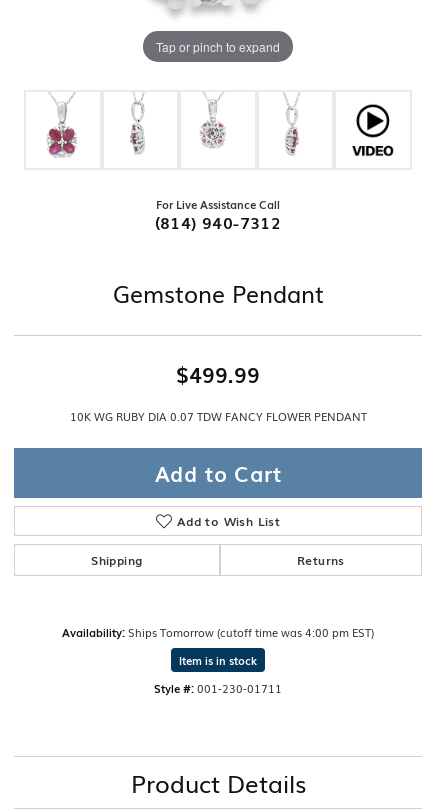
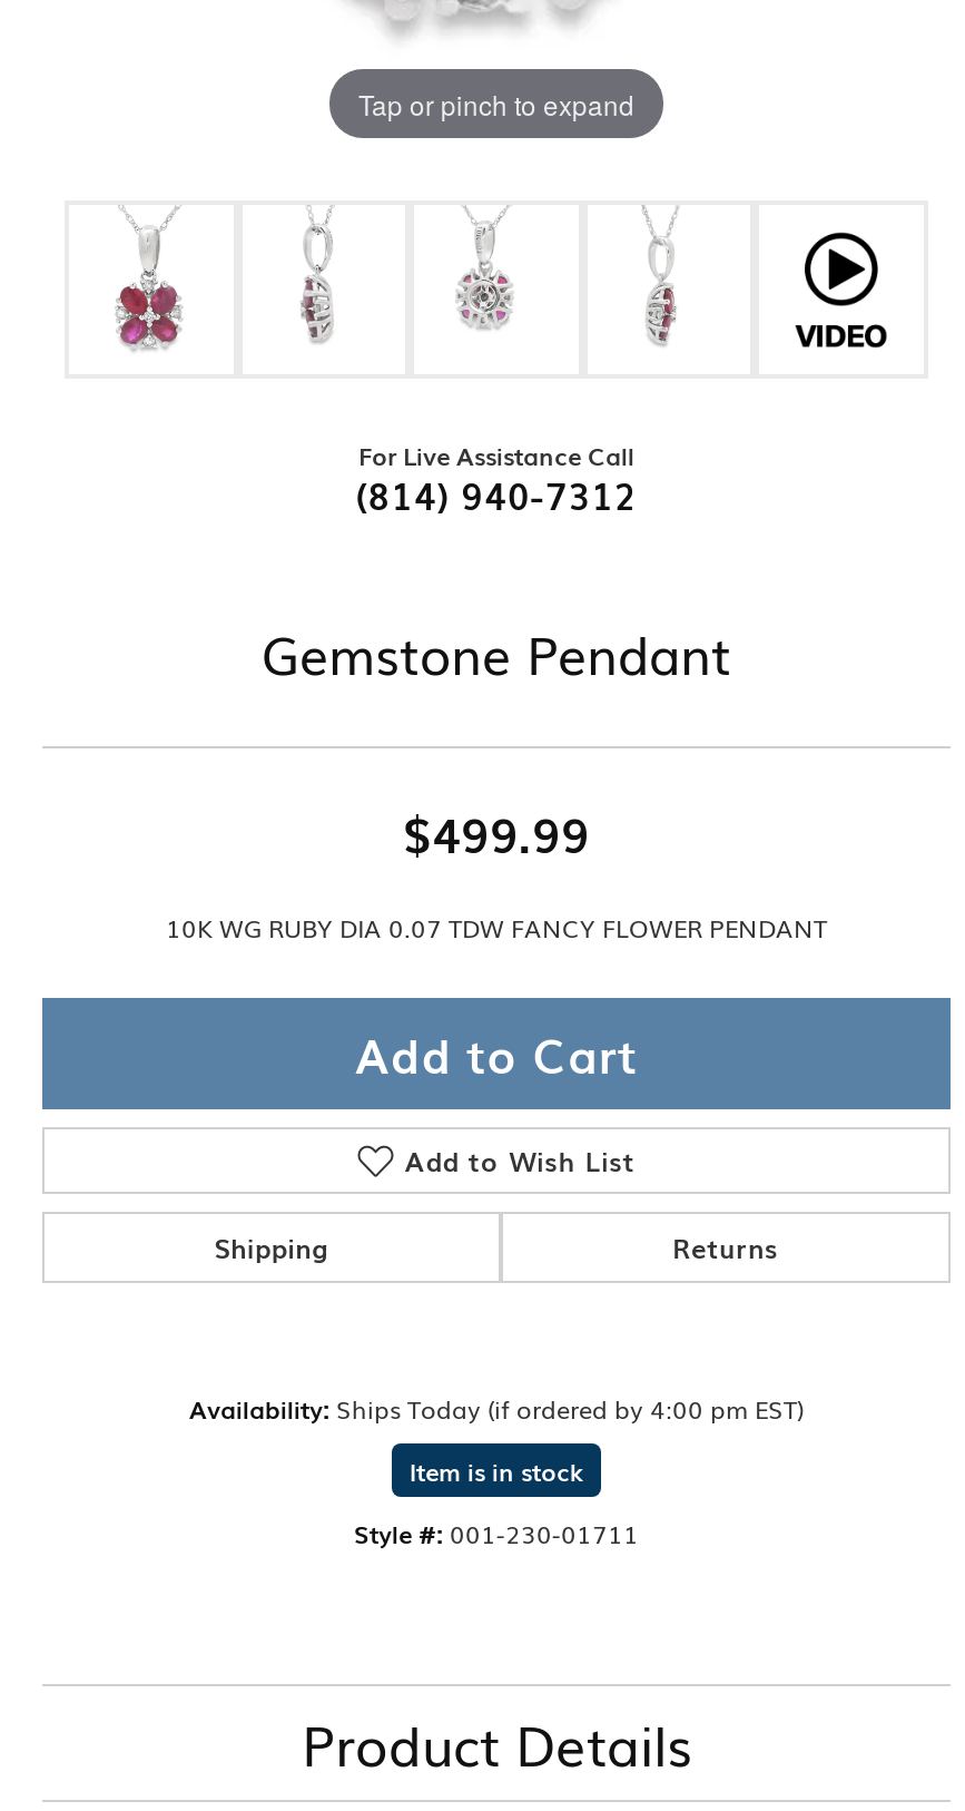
- Availability: Ships Tomorrow (cutoff time was 4:00 pm EST)
+ Availability: Ships Today (if ordered by 4:00 pm EST)
